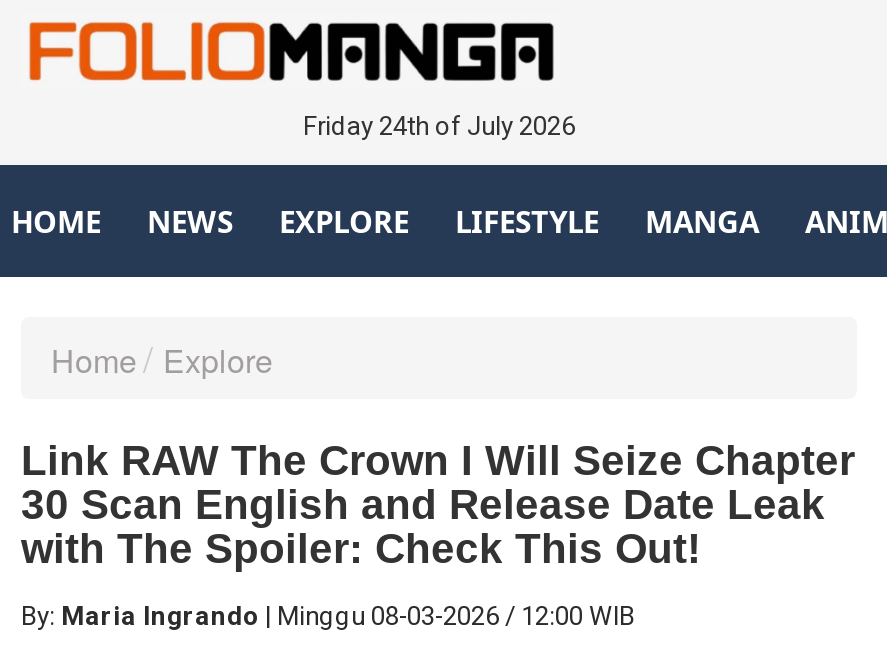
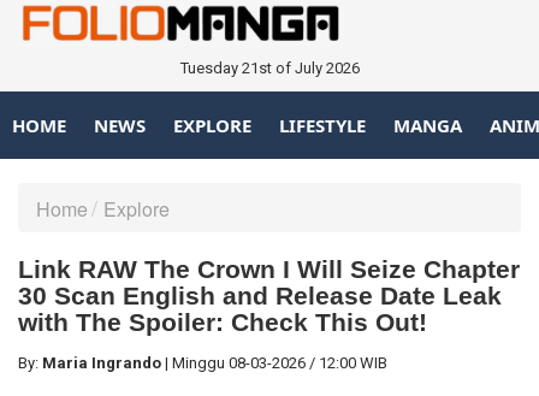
- Friday 24th of July 2026
+ Tuesday 21st of July 2026
